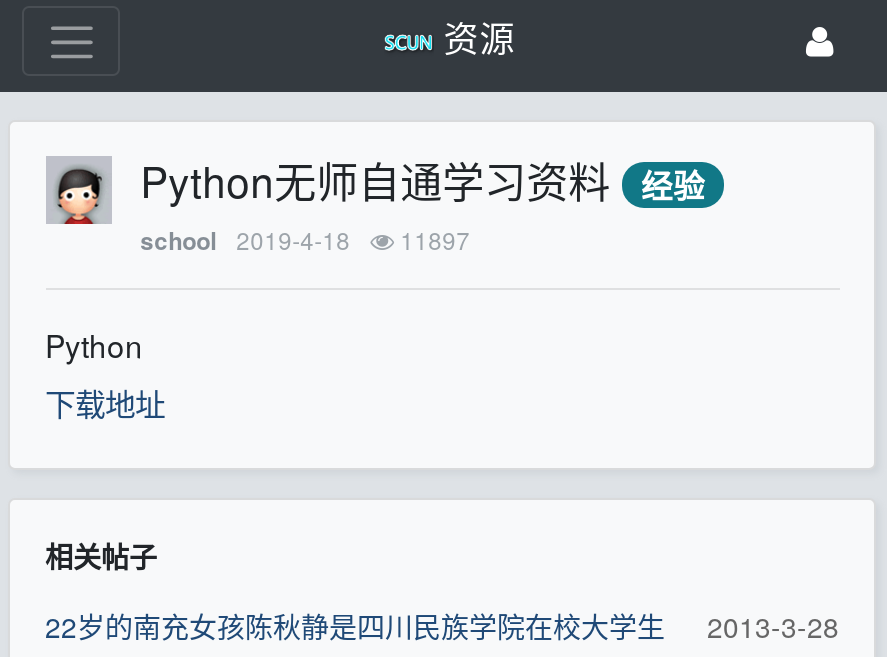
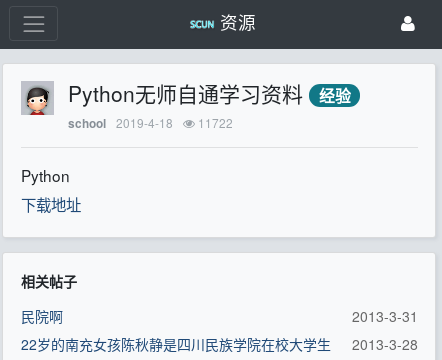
- school 2019-4-18 11897
+ school 2019-4-18 11722

+ 民院啊
+ 2013-3-31
